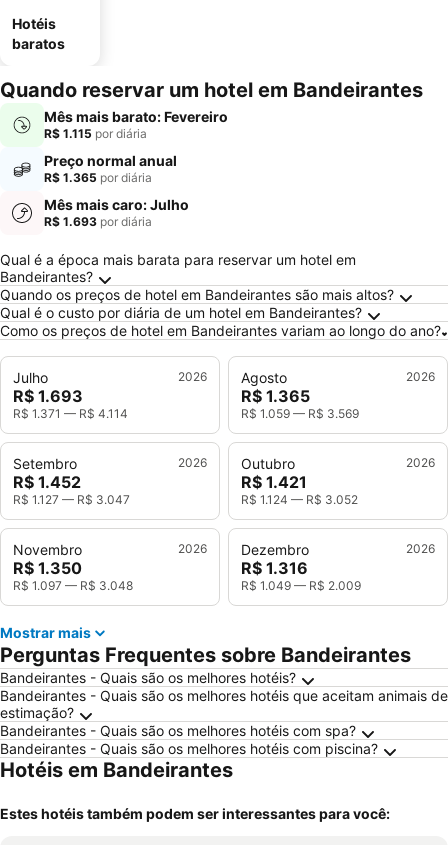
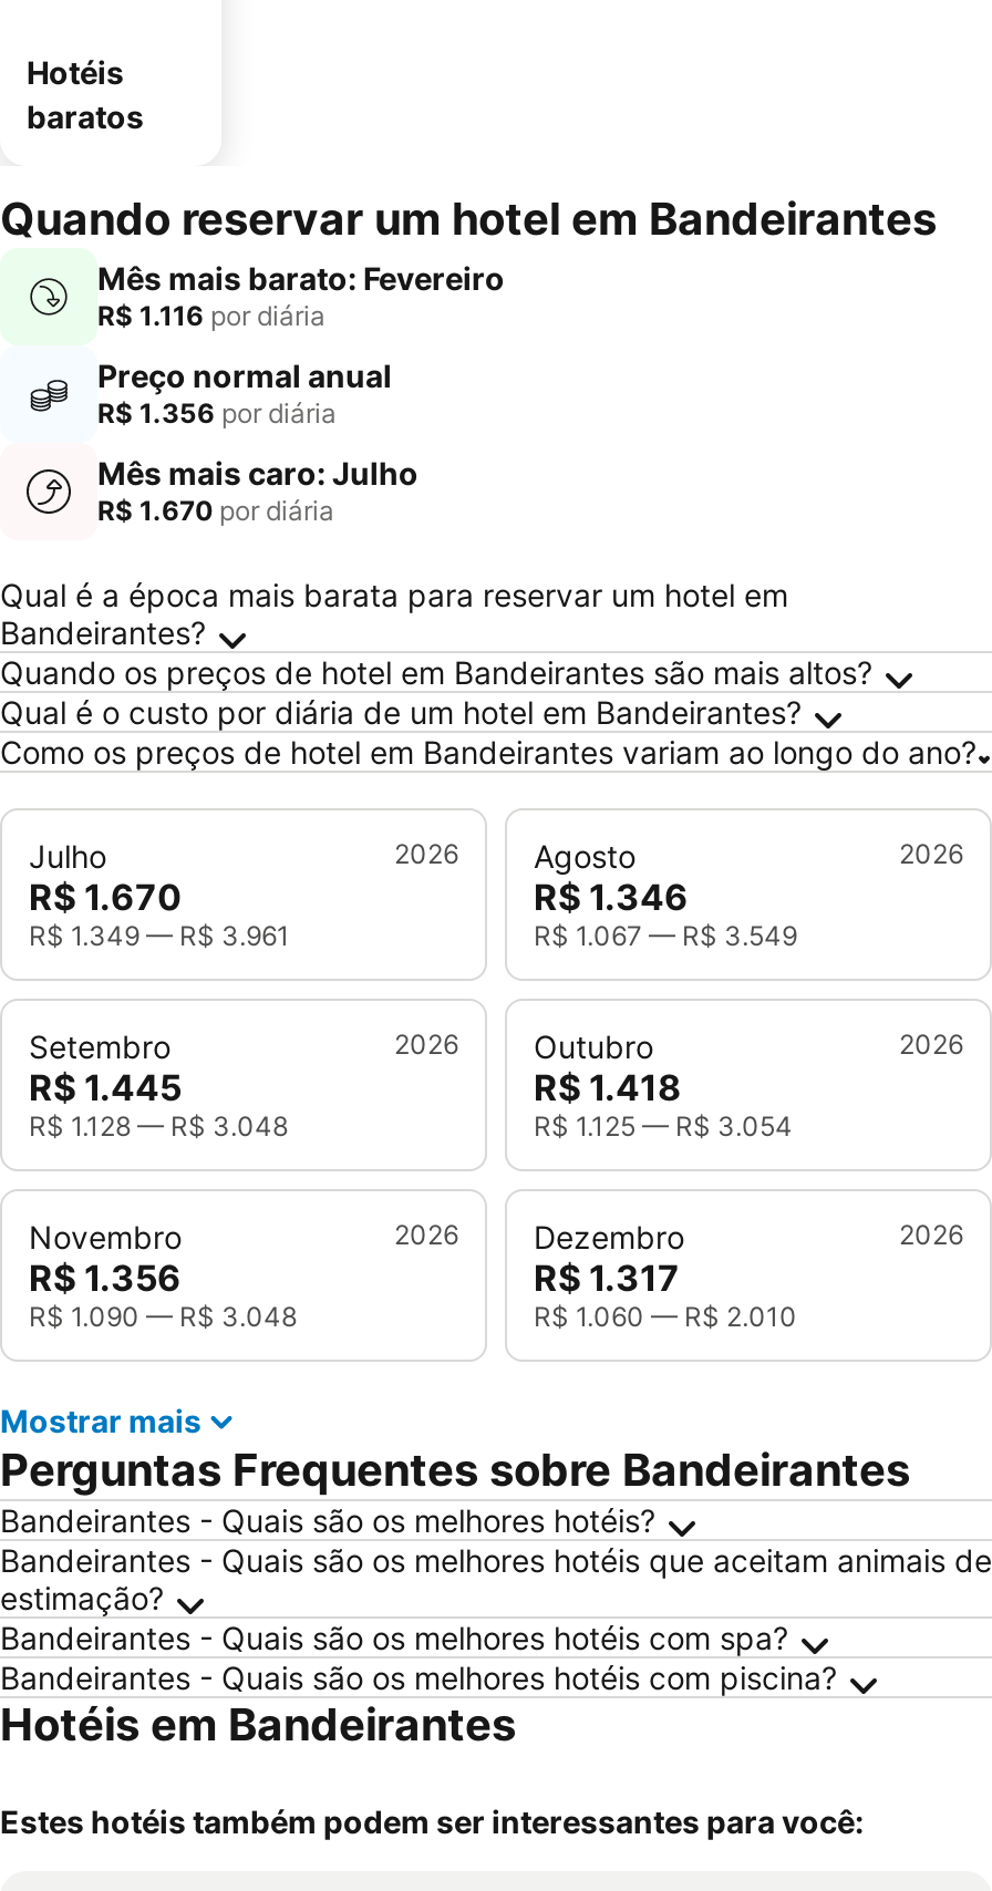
- R$ 1.115 por diária
+ R$ 1.116 por diária

- R$ 1.365 por diária
+ R$ 1.356 por diária

- R$ 1.693 por diária
+ R$ 1.670 por diária

- R$ 1.693
+ R$ 1.670

- R$ 1.365
+ R$ 1.346

- R$ 1.371 — R$ 4.114
+ R$ 1.349 — R$ 3.961

- R$ 1.059 — R$ 3.569
+ R$ 1.067 — R$ 3.549

- R$ 1.452
+ R$ 1.445

- R$ 1.421
+ R$ 1.418

- R$ 1.127 — R$ 3.047
+ R$ 1.128 — R$ 3.048

- R$ 1.124 — R$ 3.052
+ R$ 1.125 — R$ 3.054

- R$ 1.350
+ R$ 1.356

- R$ 1.316
+ R$ 1.317

- R$ 1.097 — R$ 3.048
+ R$ 1.090 — R$ 3.048

- R$ 1.049 — R$ 2.009
+ R$ 1.060 — R$ 2.010
